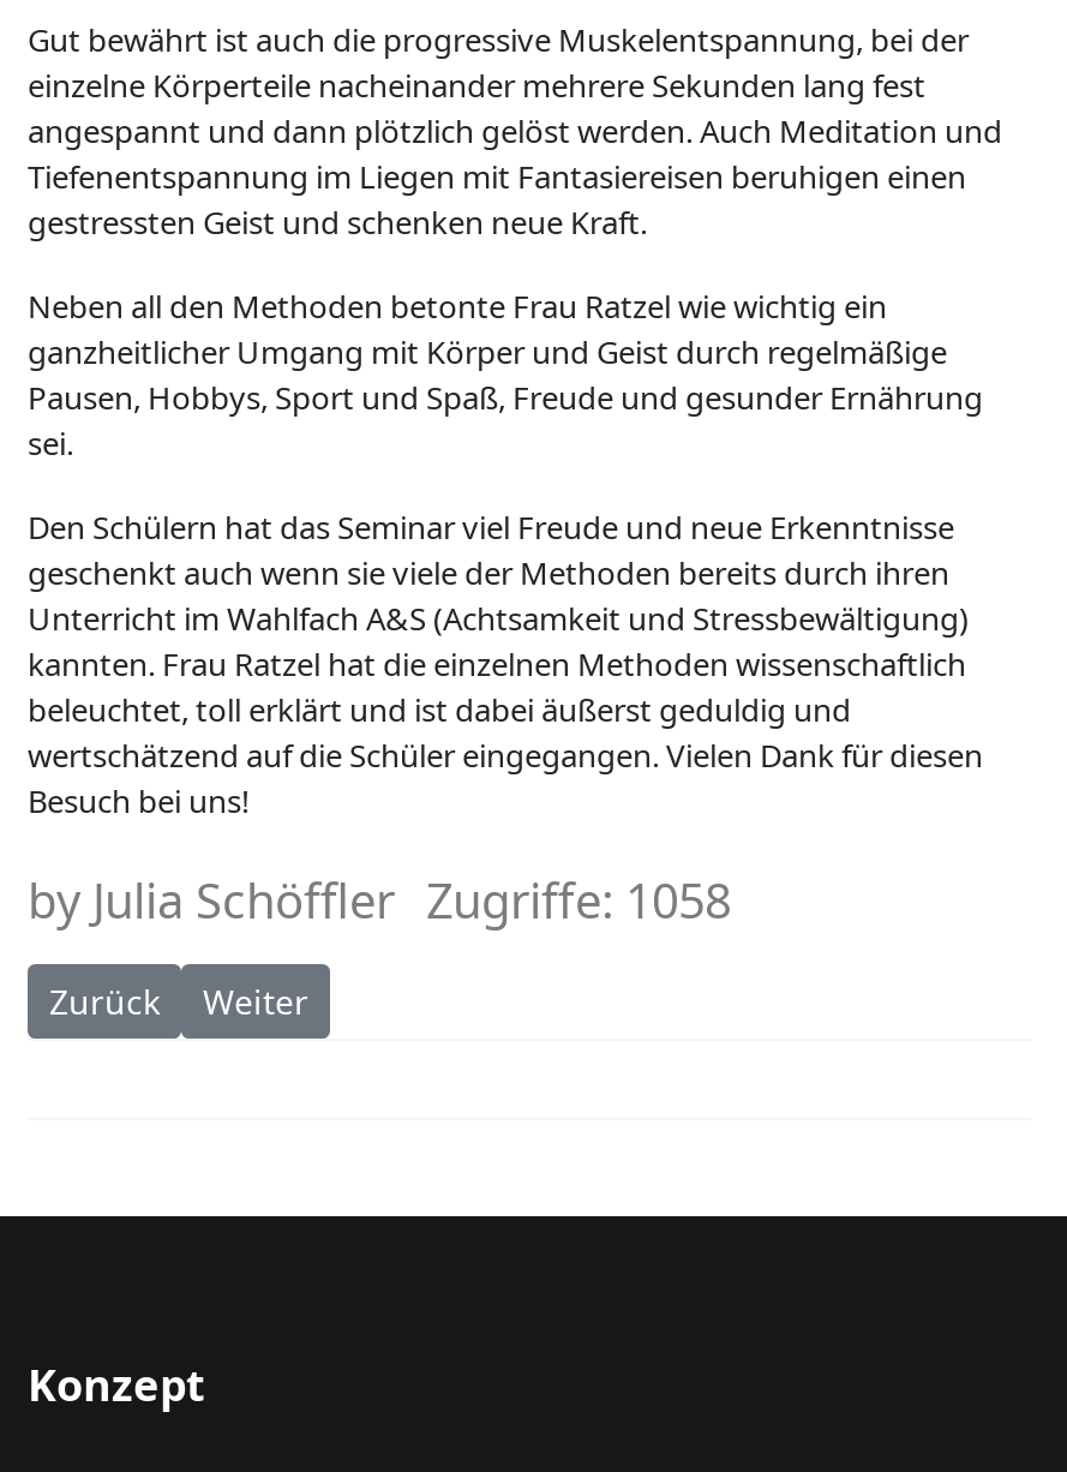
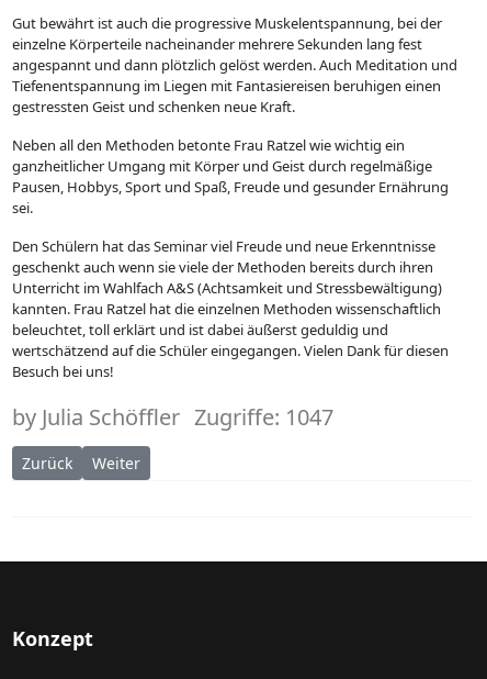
- by Julia Schöffler Zugriffe: 1058
+ by Julia Schöffler Zugriffe: 1047
